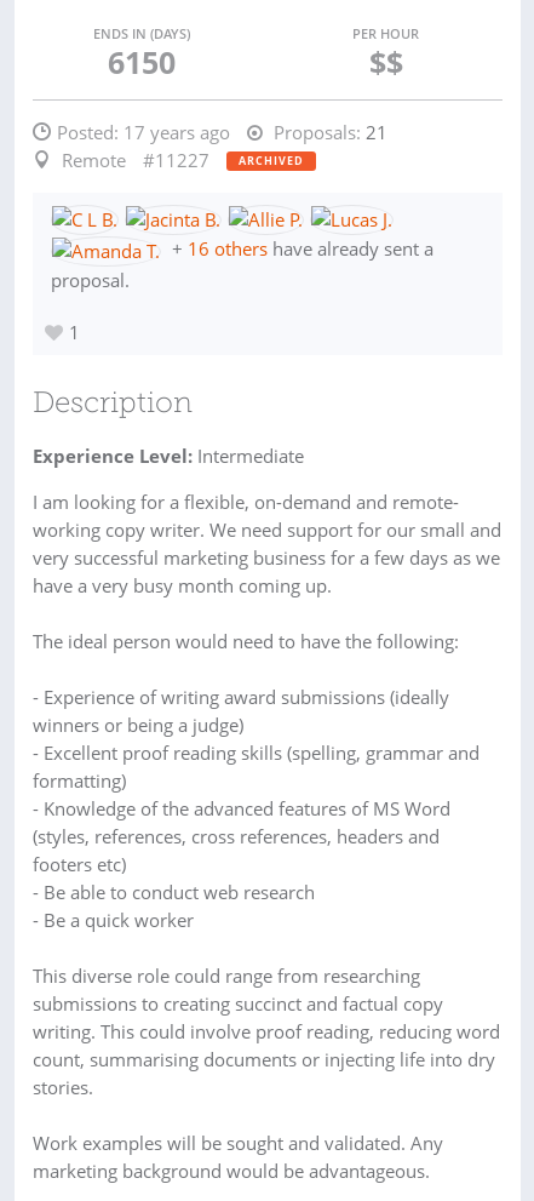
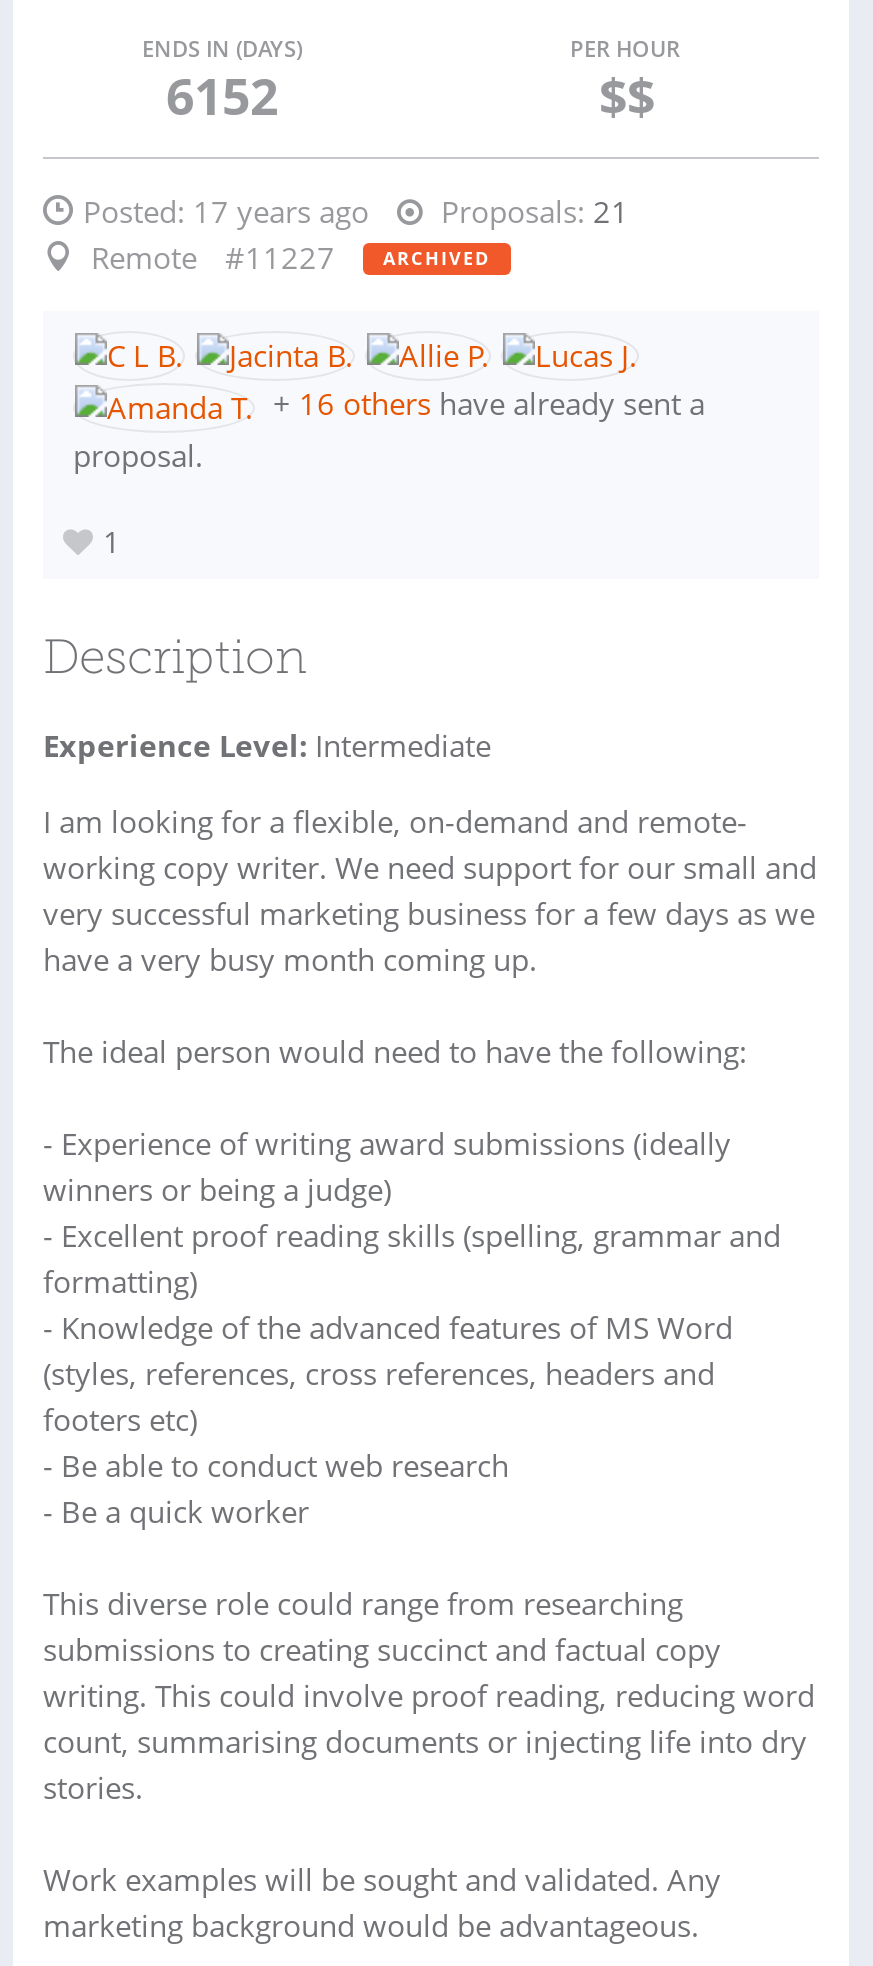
- 6150
+ 6152
